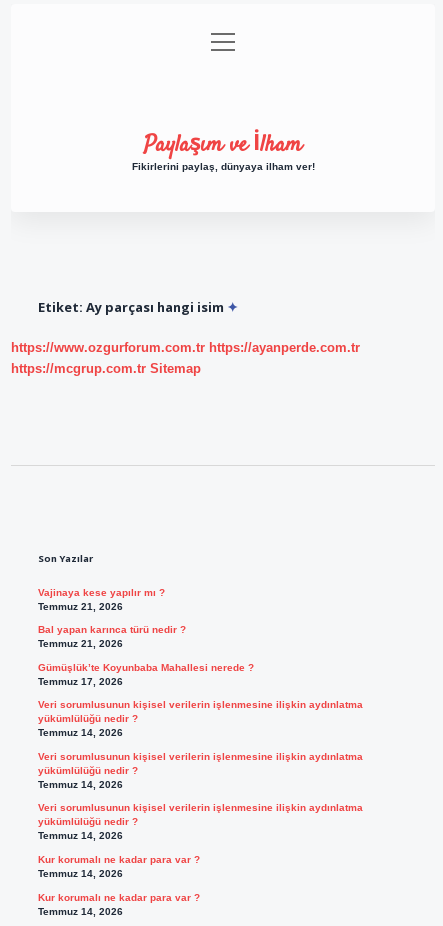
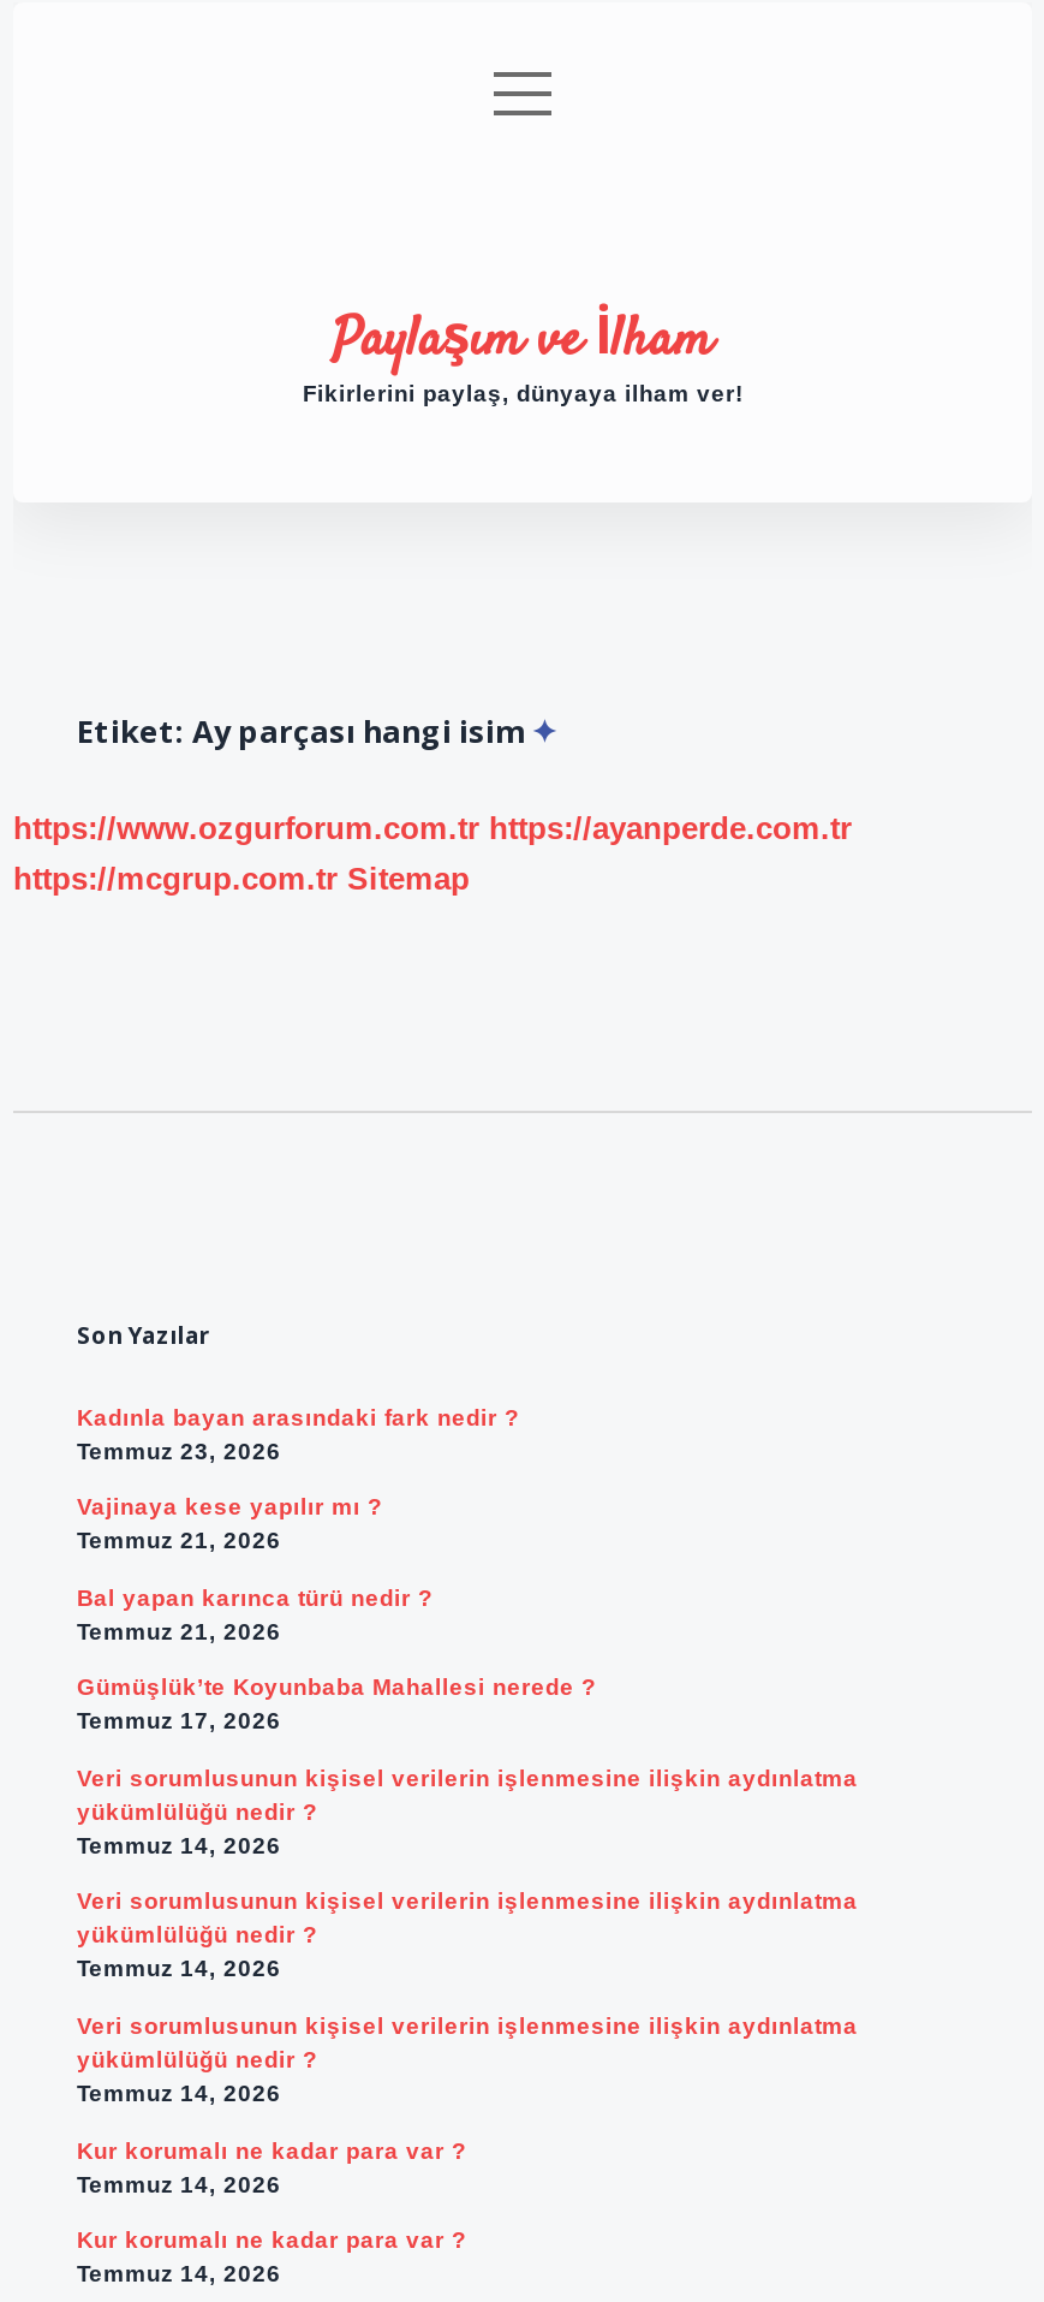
+ Kadınla bayan arasındaki fark nedir ?
+ Temmuz 23, 2026
